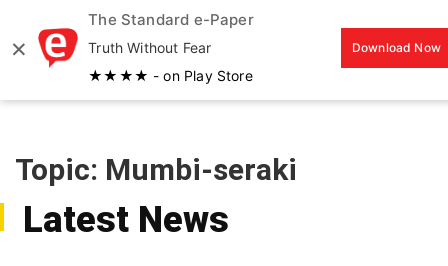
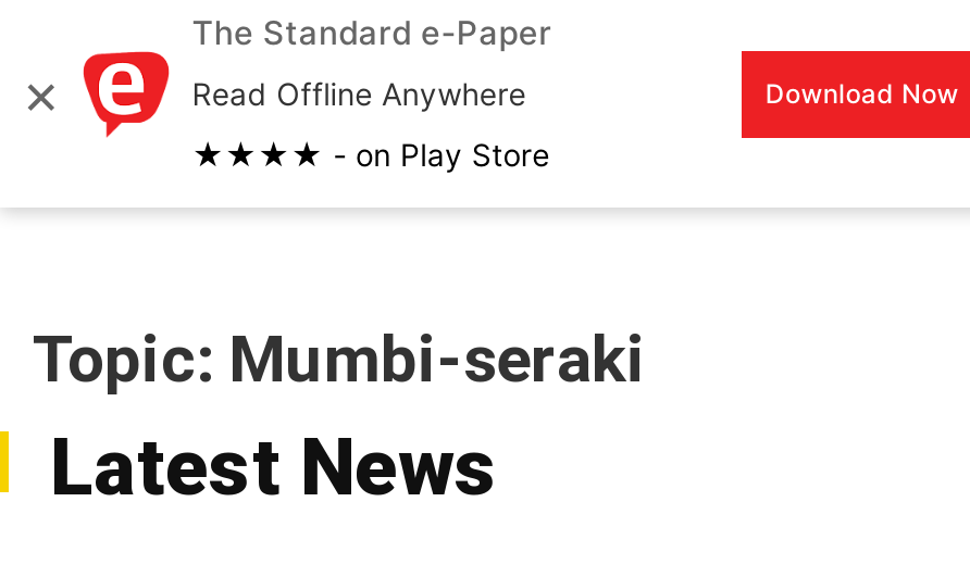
- Truth Without Fear
+ Read Offline Anywhere
